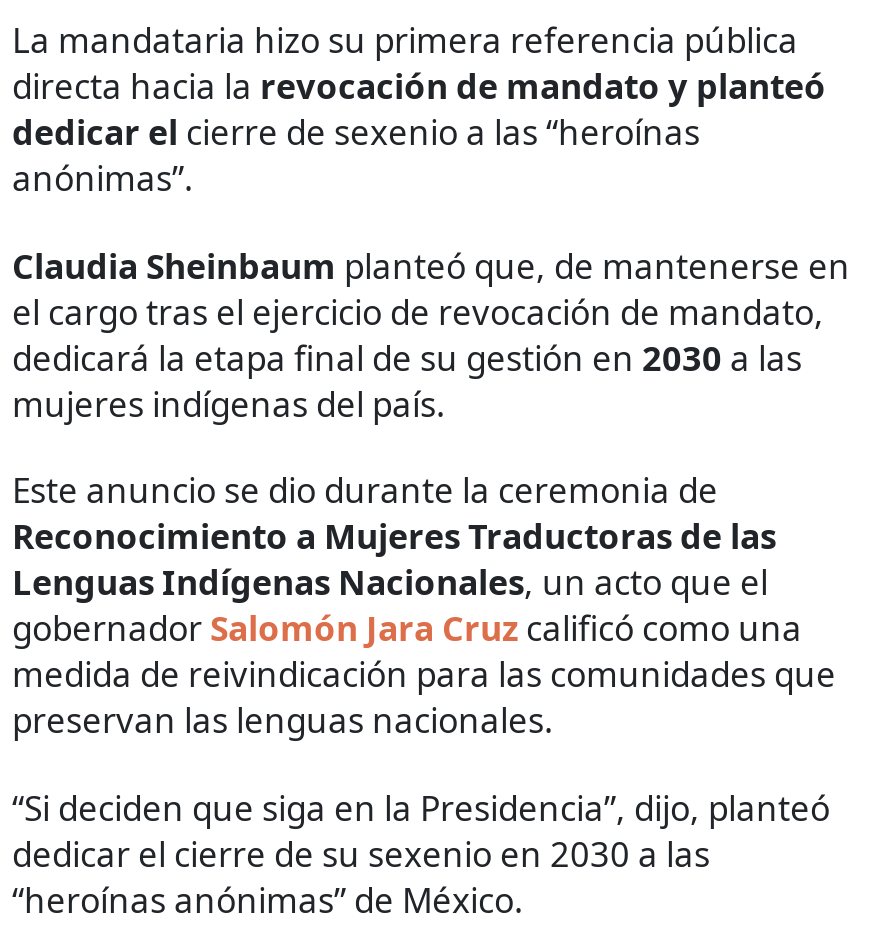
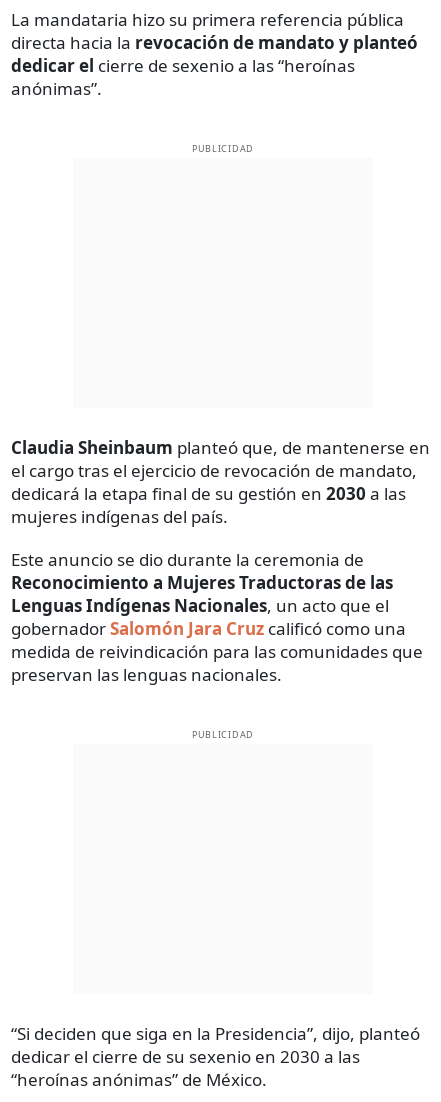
+ PUBLICIDAD

+ PUBLICIDAD
